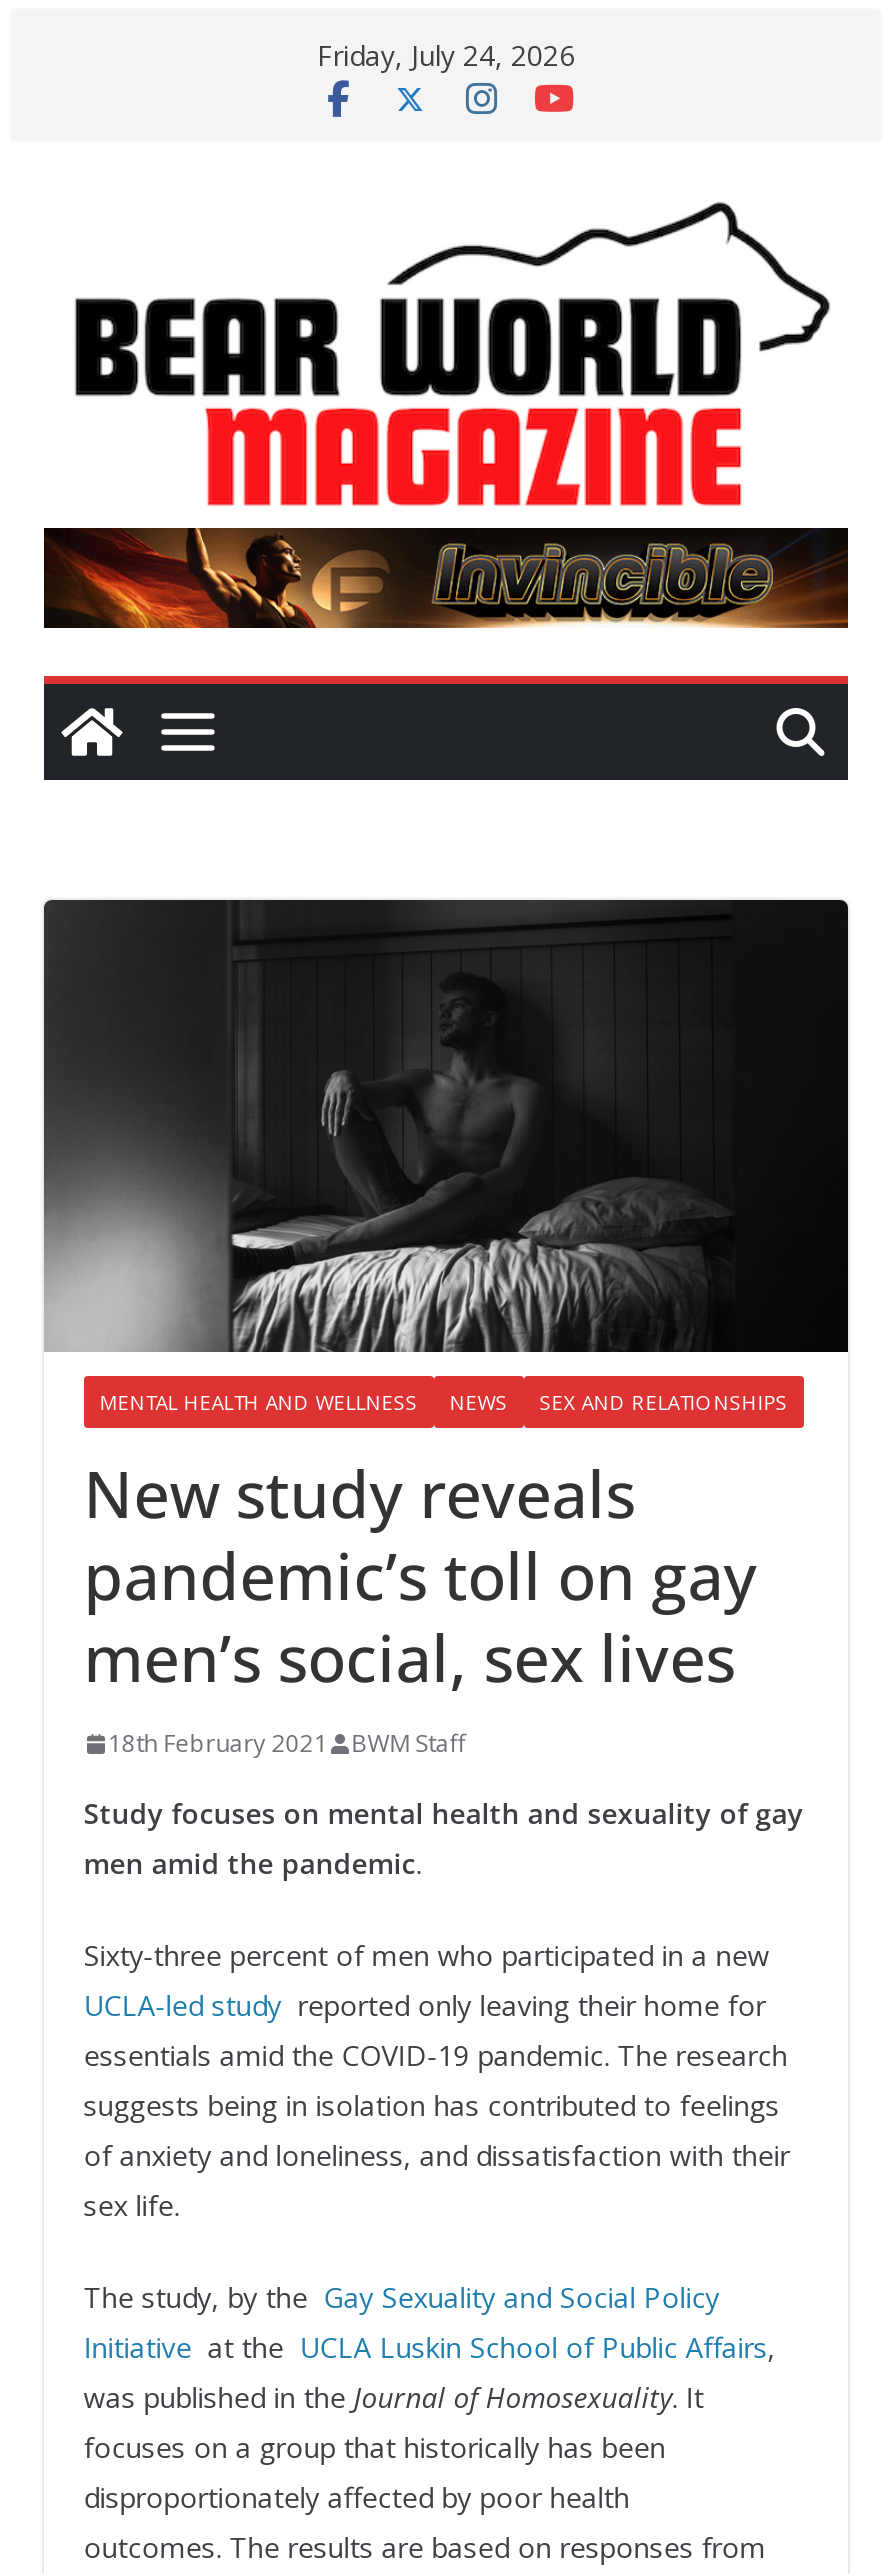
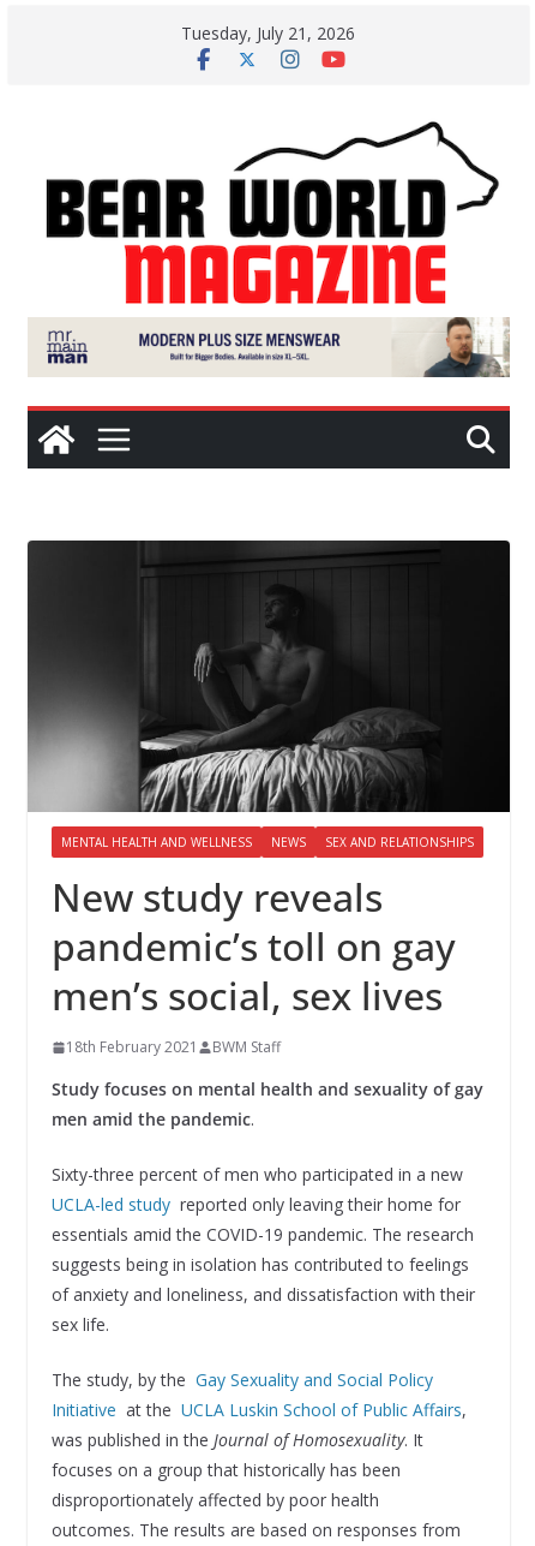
- Friday, July 24, 2026
+ Tuesday, July 21, 2026

- [image]
+ [image]
